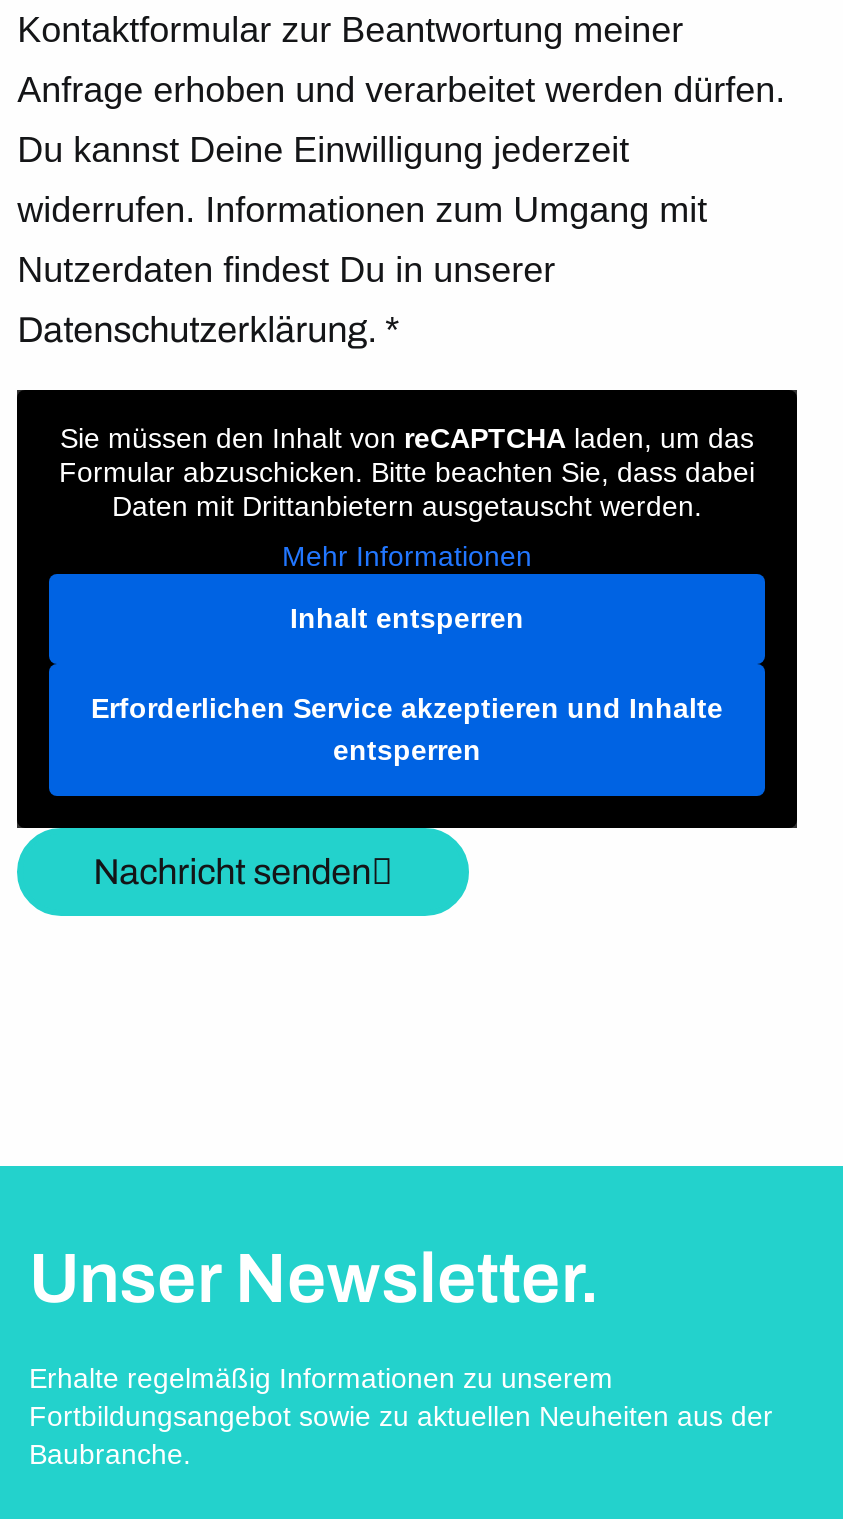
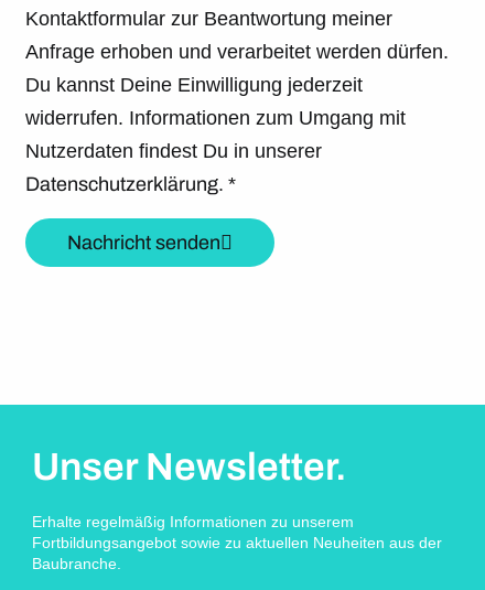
- [image]
- Sie müssen den Inhalt von reCAPTCHA laden, um das
- Formular abzuschicken. Bitte beachten Sie, dass dabei
- Daten mit Drittanbietern ausgetauscht werden.
- Mehr Informationen
- Inhalt entsperren
- Erforderlichen Service akzeptieren und Inhalte
- entsperren
